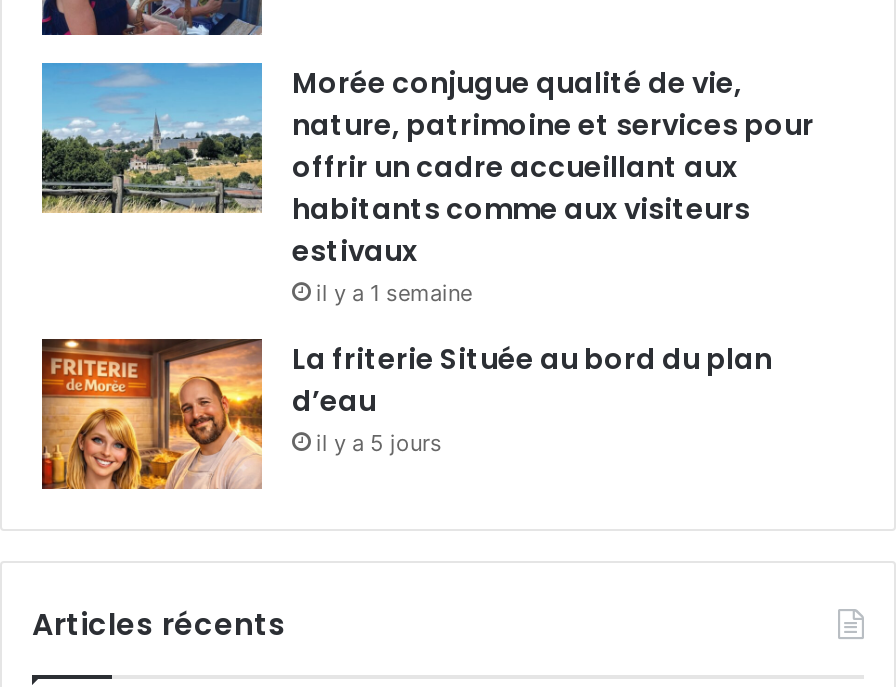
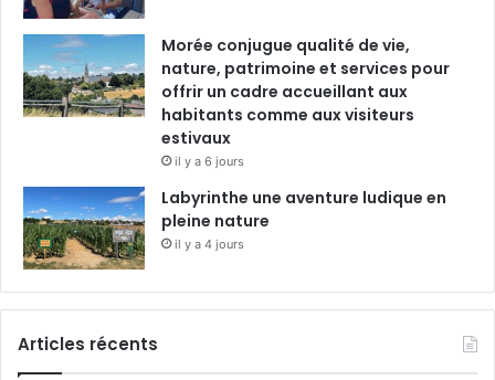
- il y a 1 semaine
+ il y a 6 jours

- [image]
- La friterie Située au bord du plan
- d’eau
- il y a 5 jours
+ [image]
+ Labyrinthe une aventure ludique en
+ pleine nature
+ il y a 4 jours
